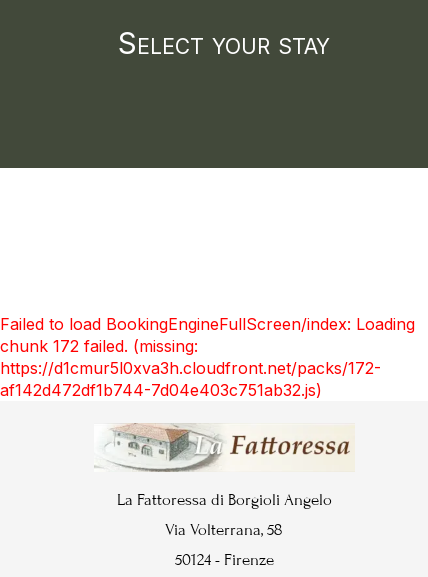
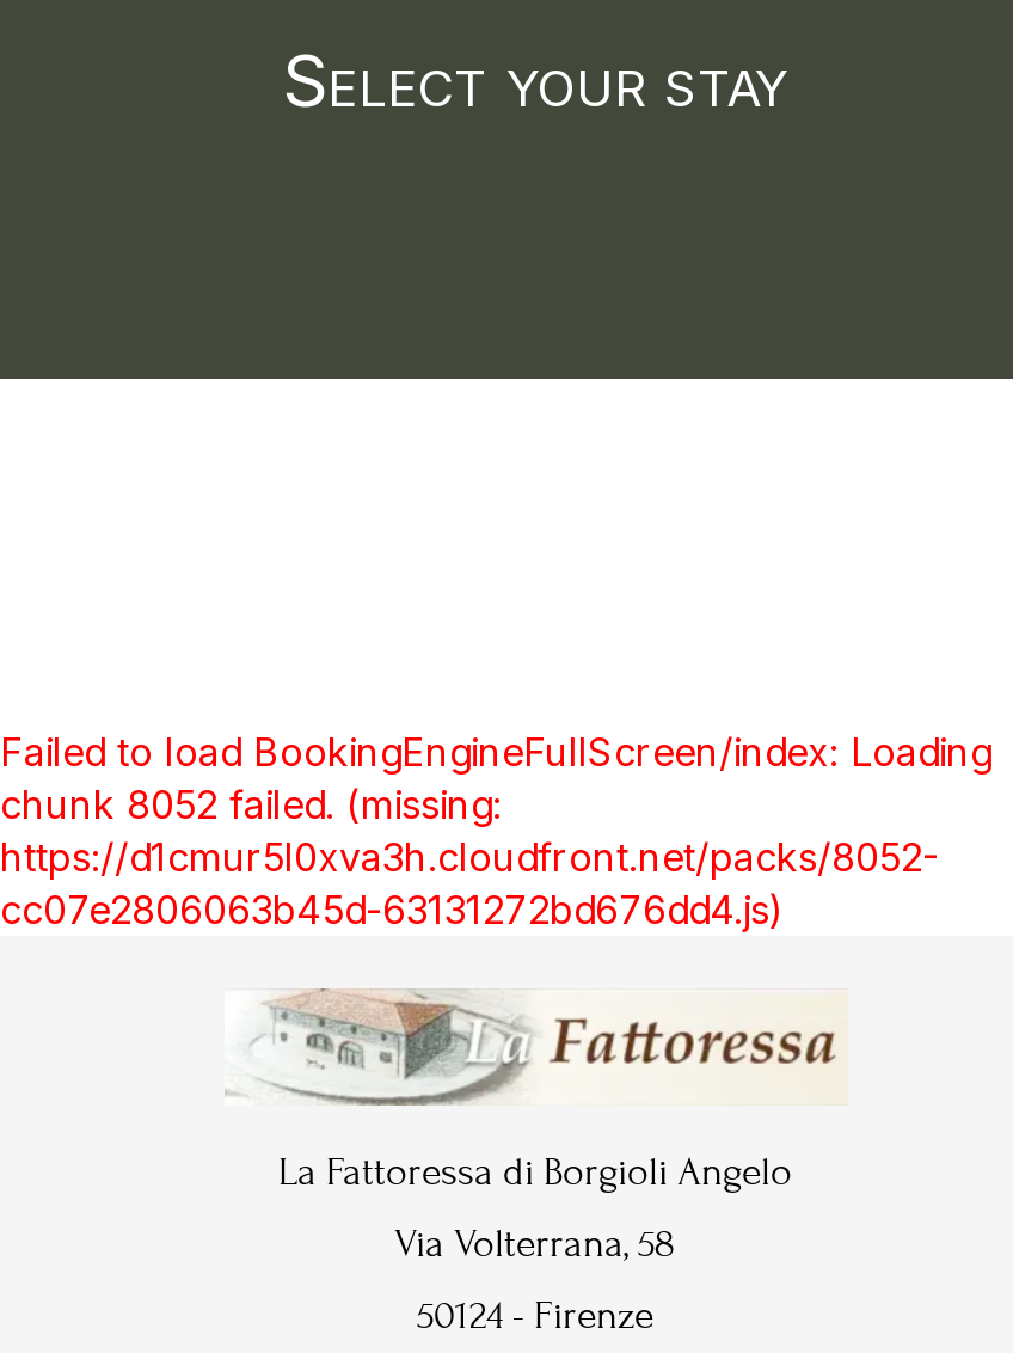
- chunk 172 failed. (missing:
- https://d1cmur5l0xva3h.cloudfront.net/packs/172-
- af142d472df1b744-7d04e403c751ab32.js)
+ chunk 8052 failed. (missing:
+ https://d1cmur5l0xva3h.cloudfront.net/packs/8052-
+ cc07e2806063b45d-63131272bd676dd4.js)
